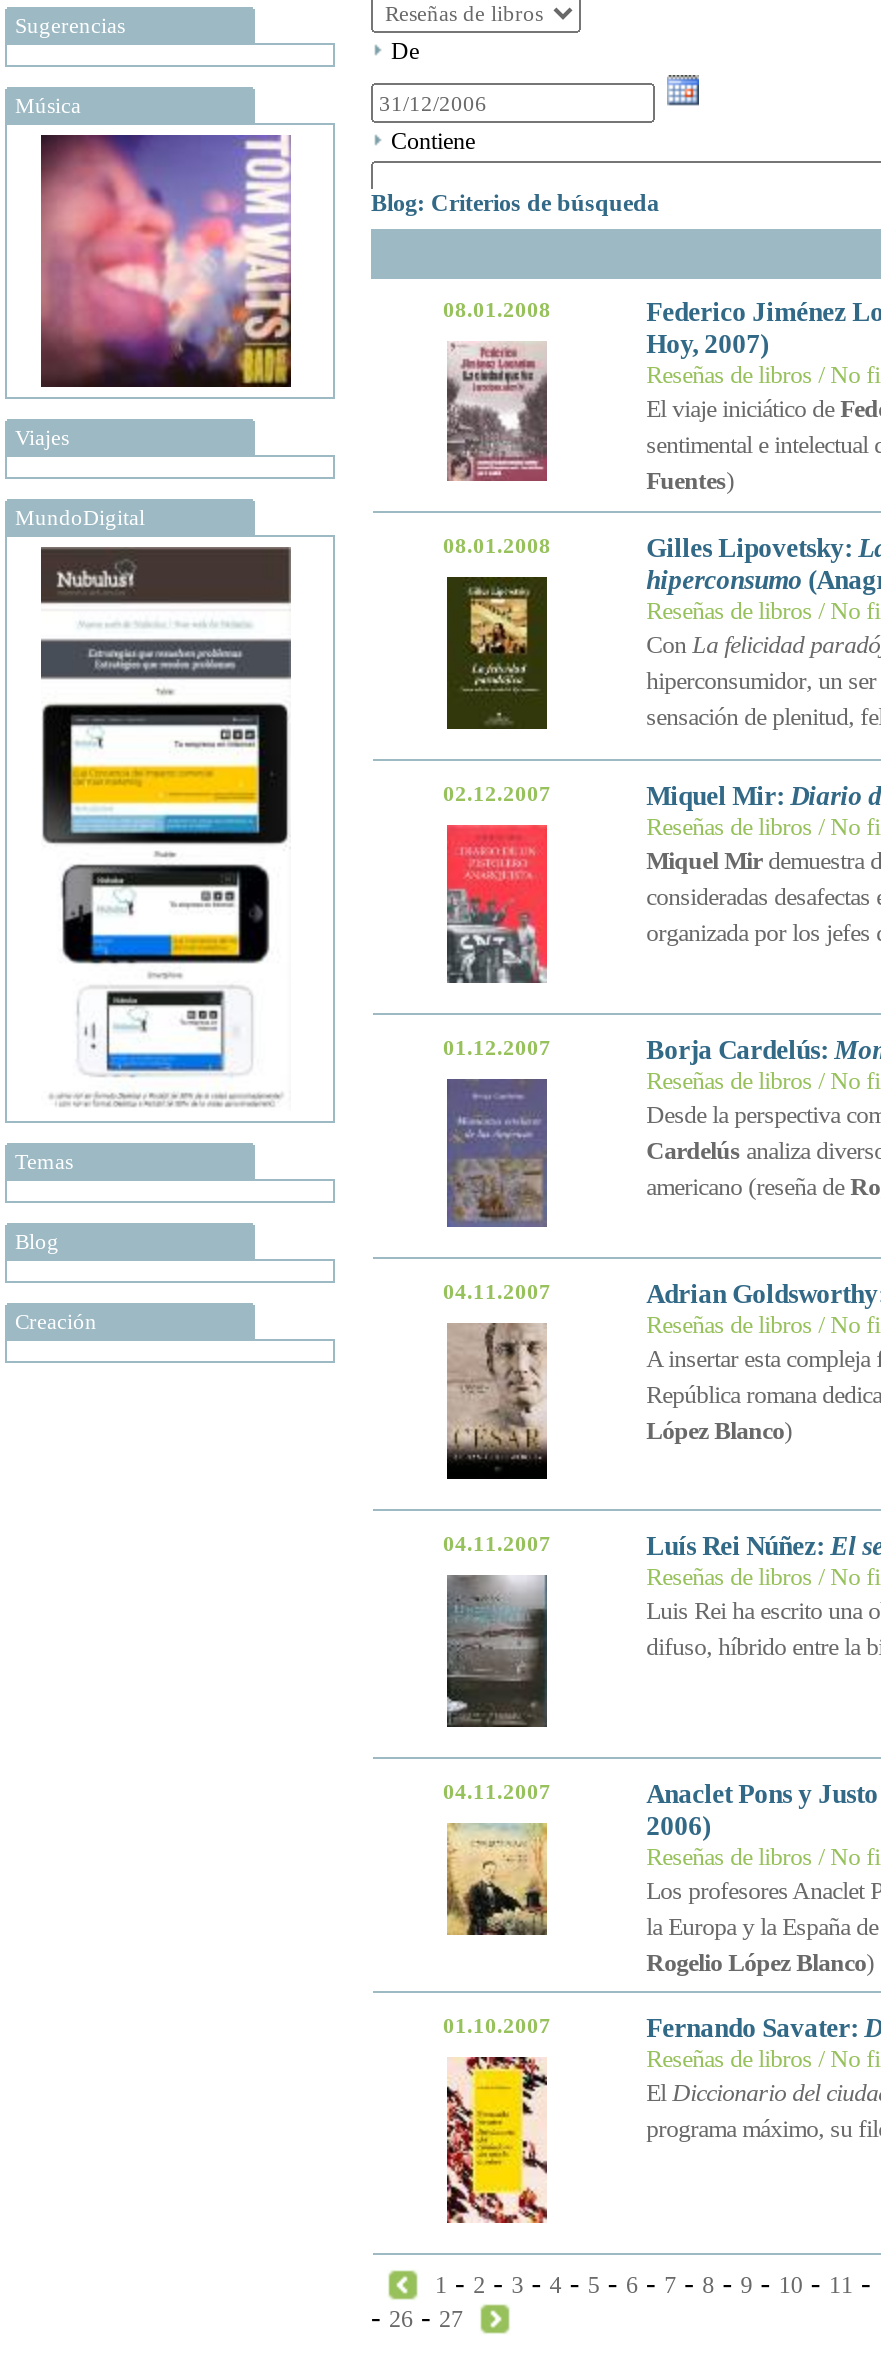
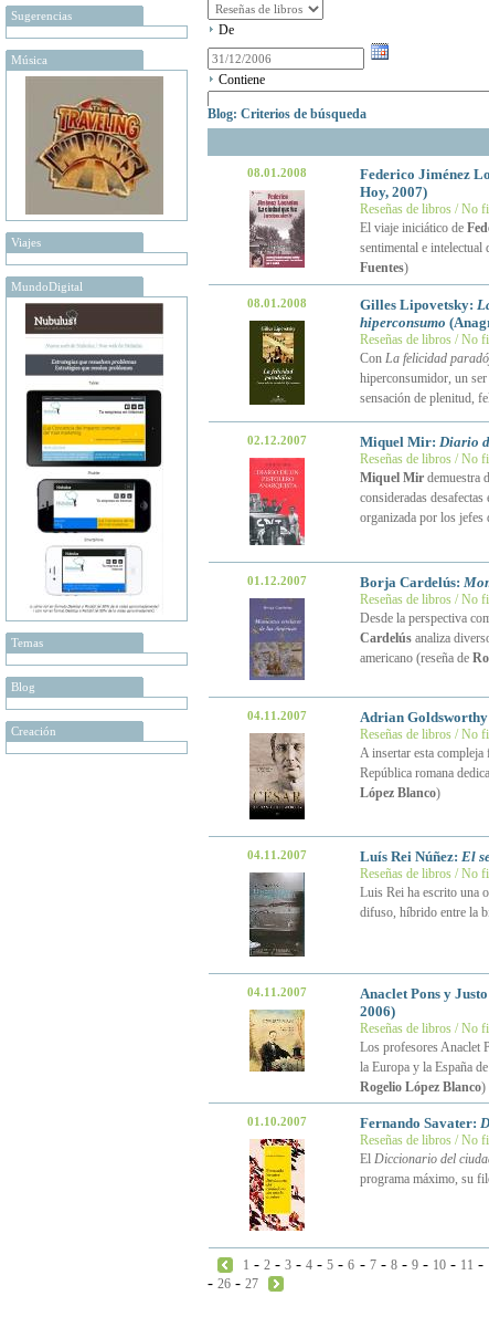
- [image]
+ [image]
